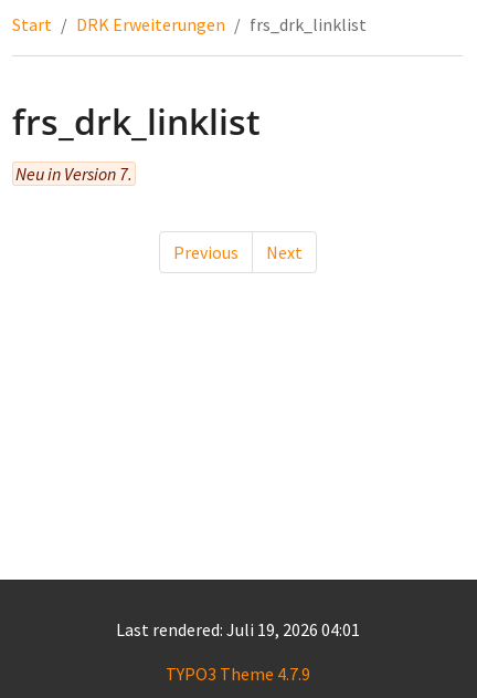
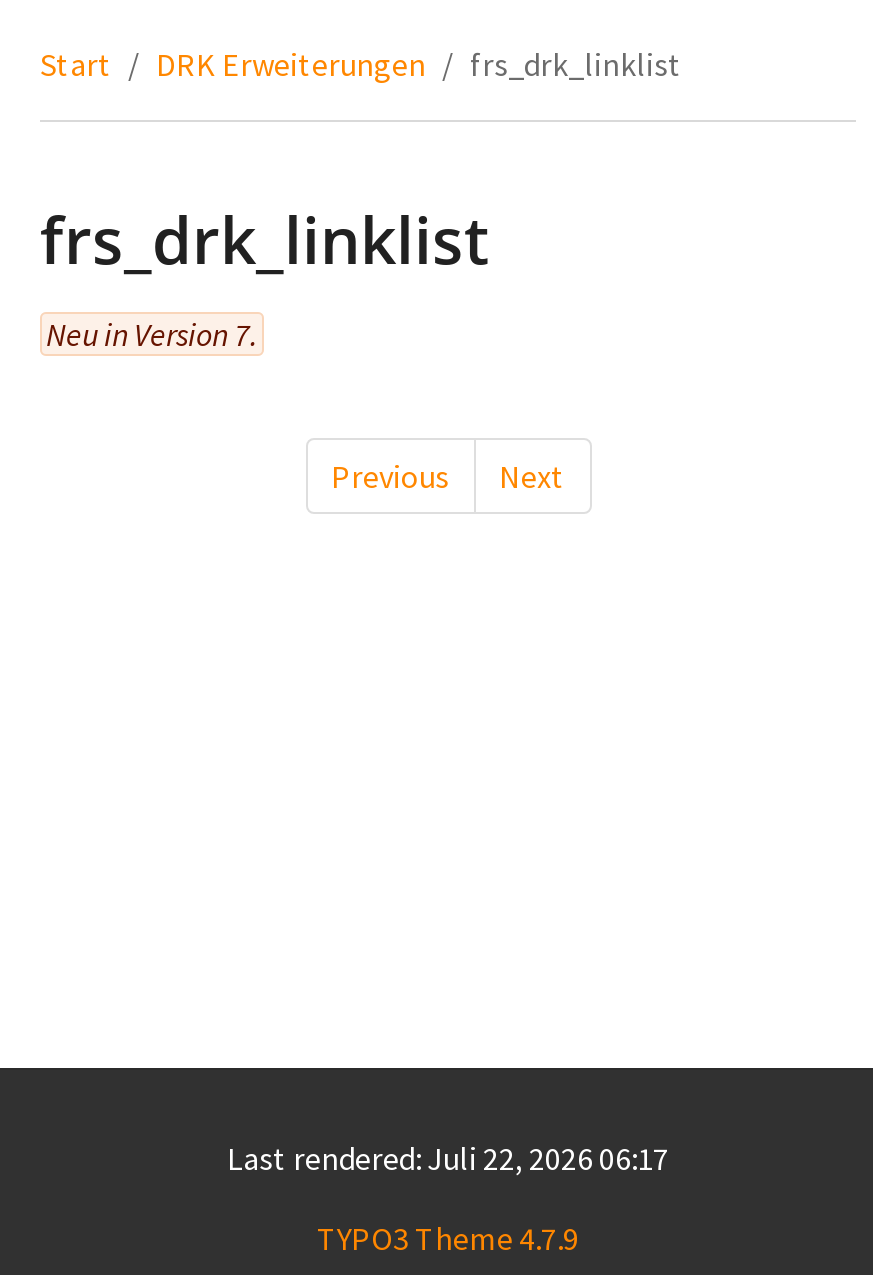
- Last rendered: Juli 19, 2026 04:01
+ Last rendered: Juli 22, 2026 06:17
